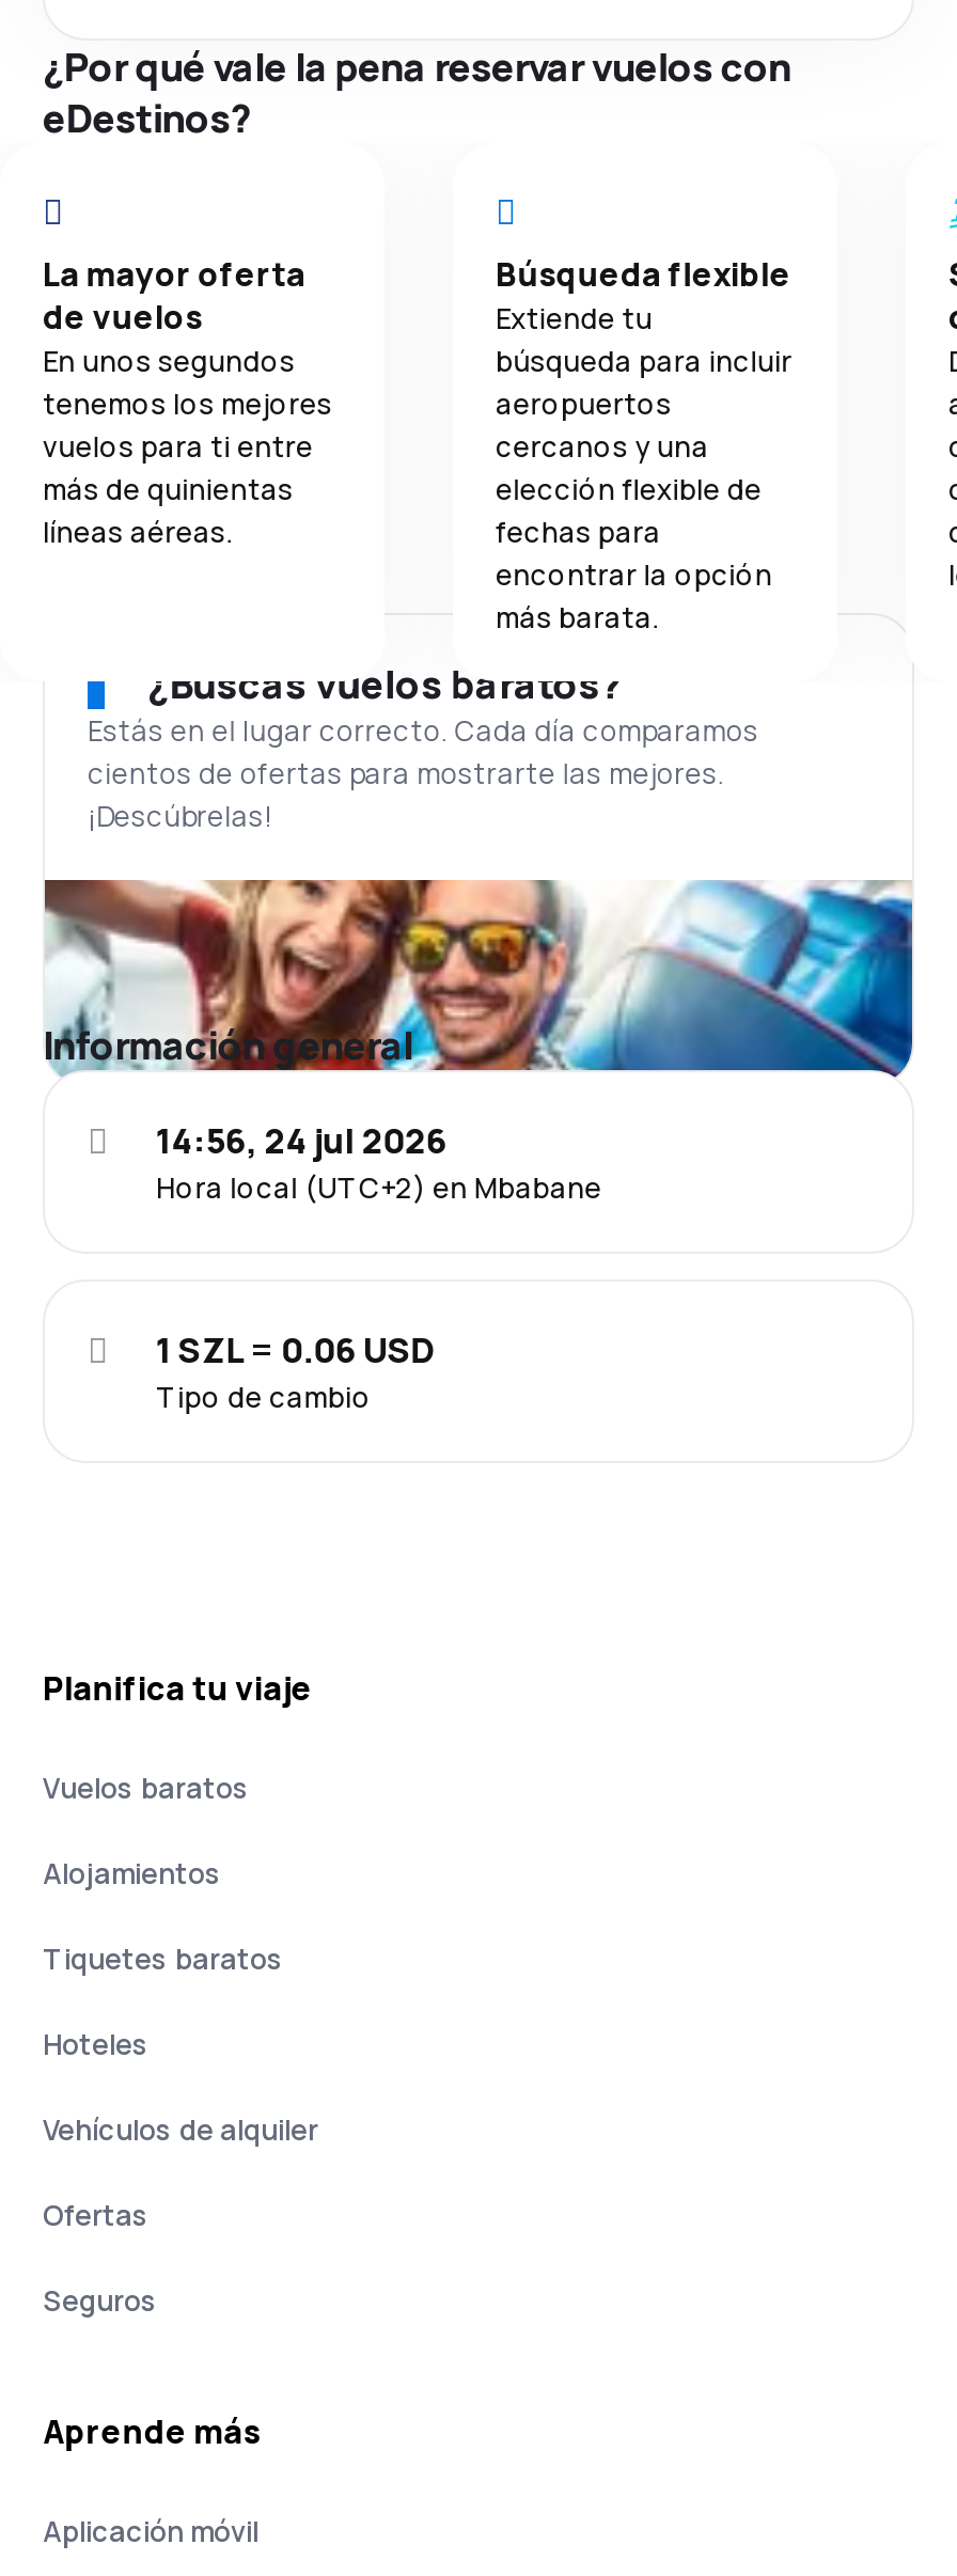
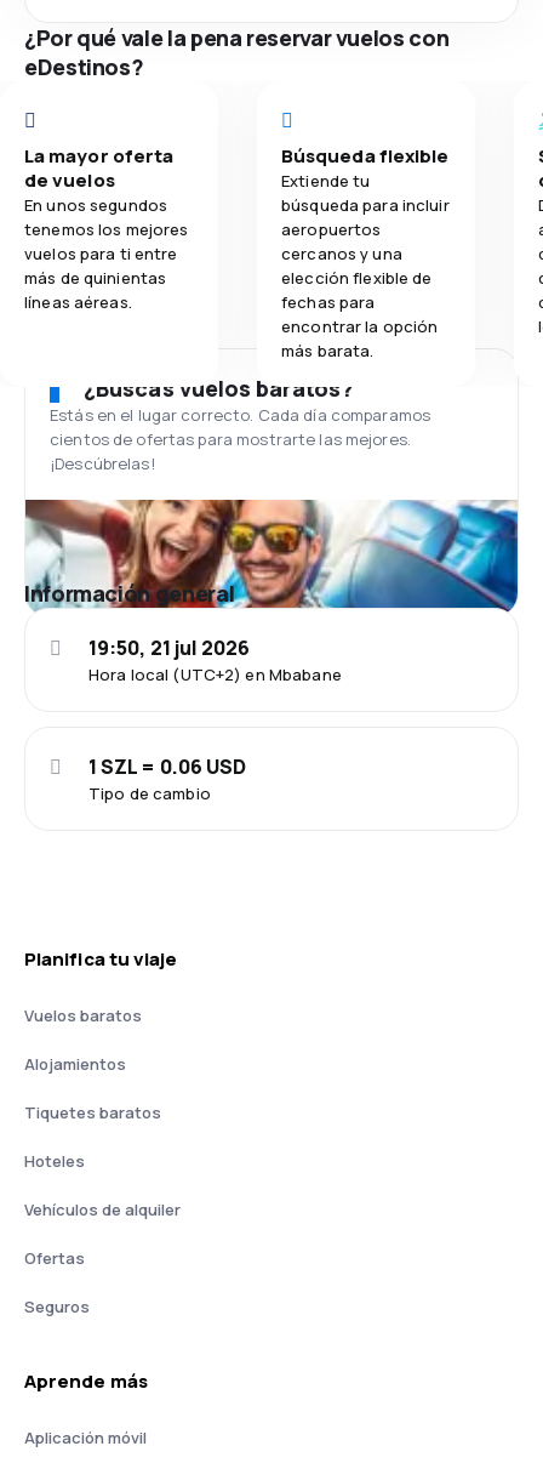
- 14:56, 24 jul 2026
+ 19:50, 21 jul 2026
